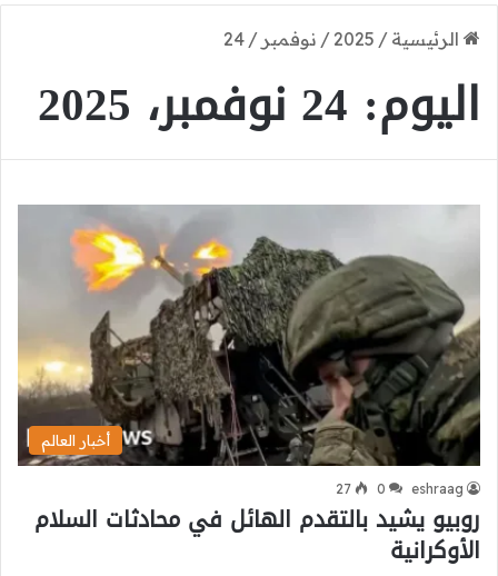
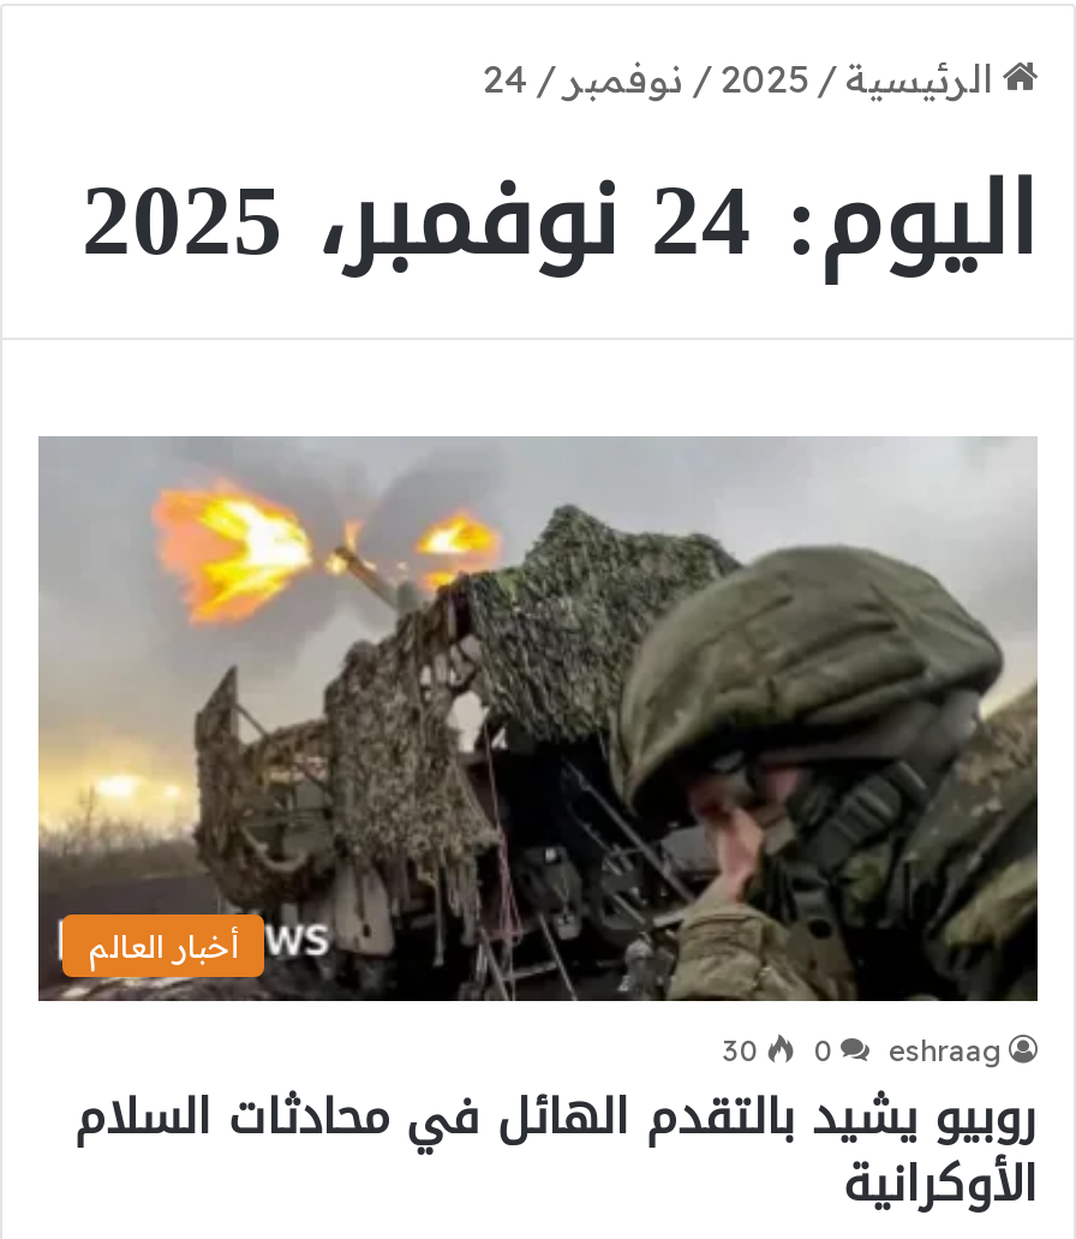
- 27 0 eshraag
+ 30 0 eshraag
